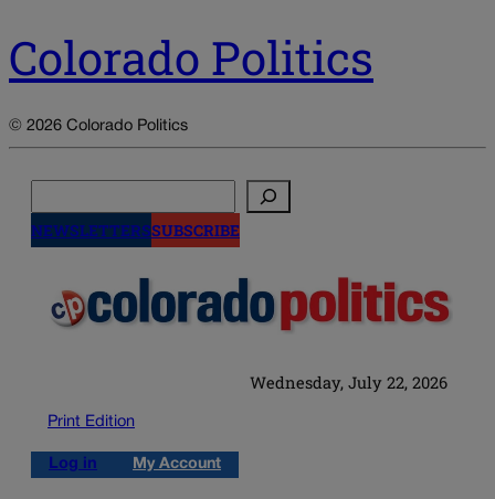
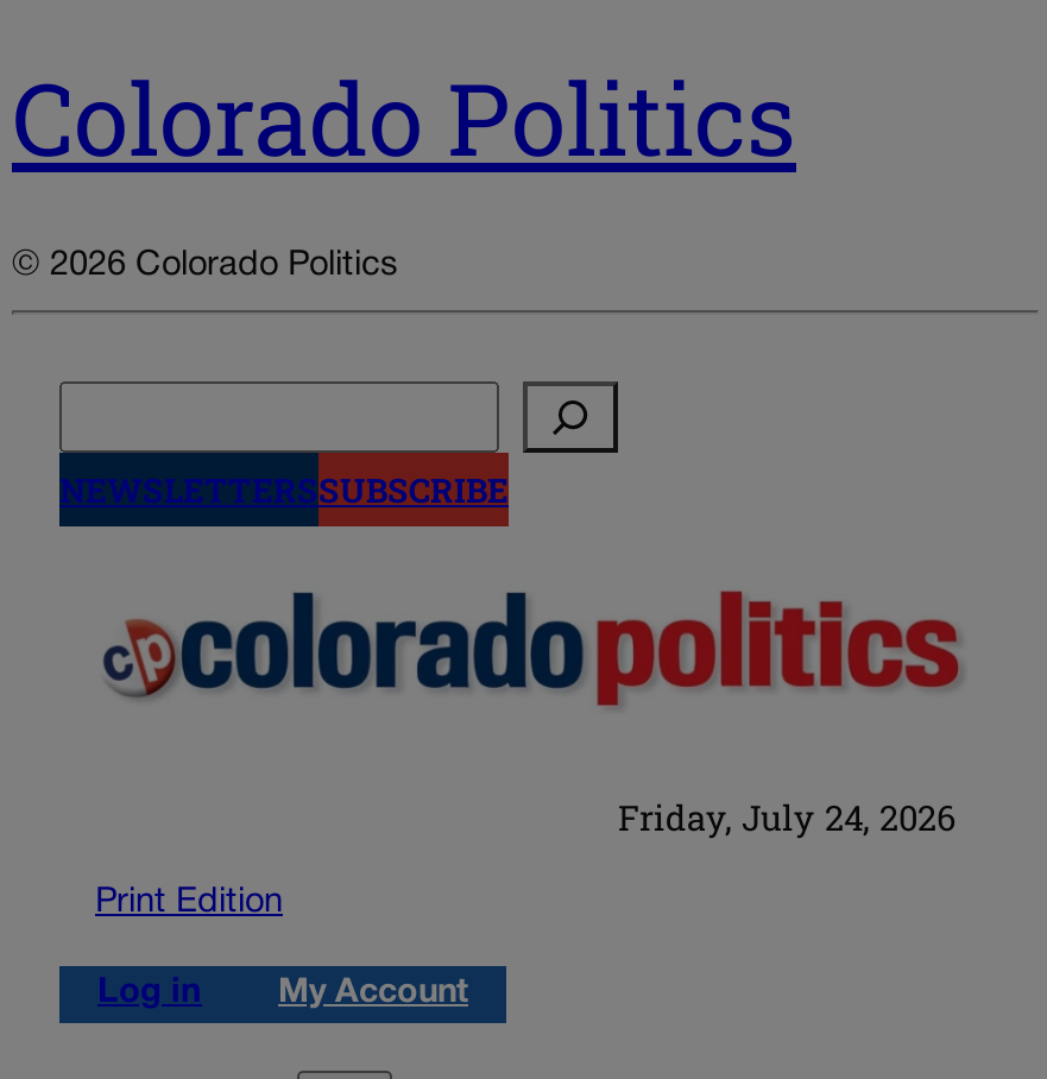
- Wednesday, July 22, 2026
+ Friday, July 24, 2026
